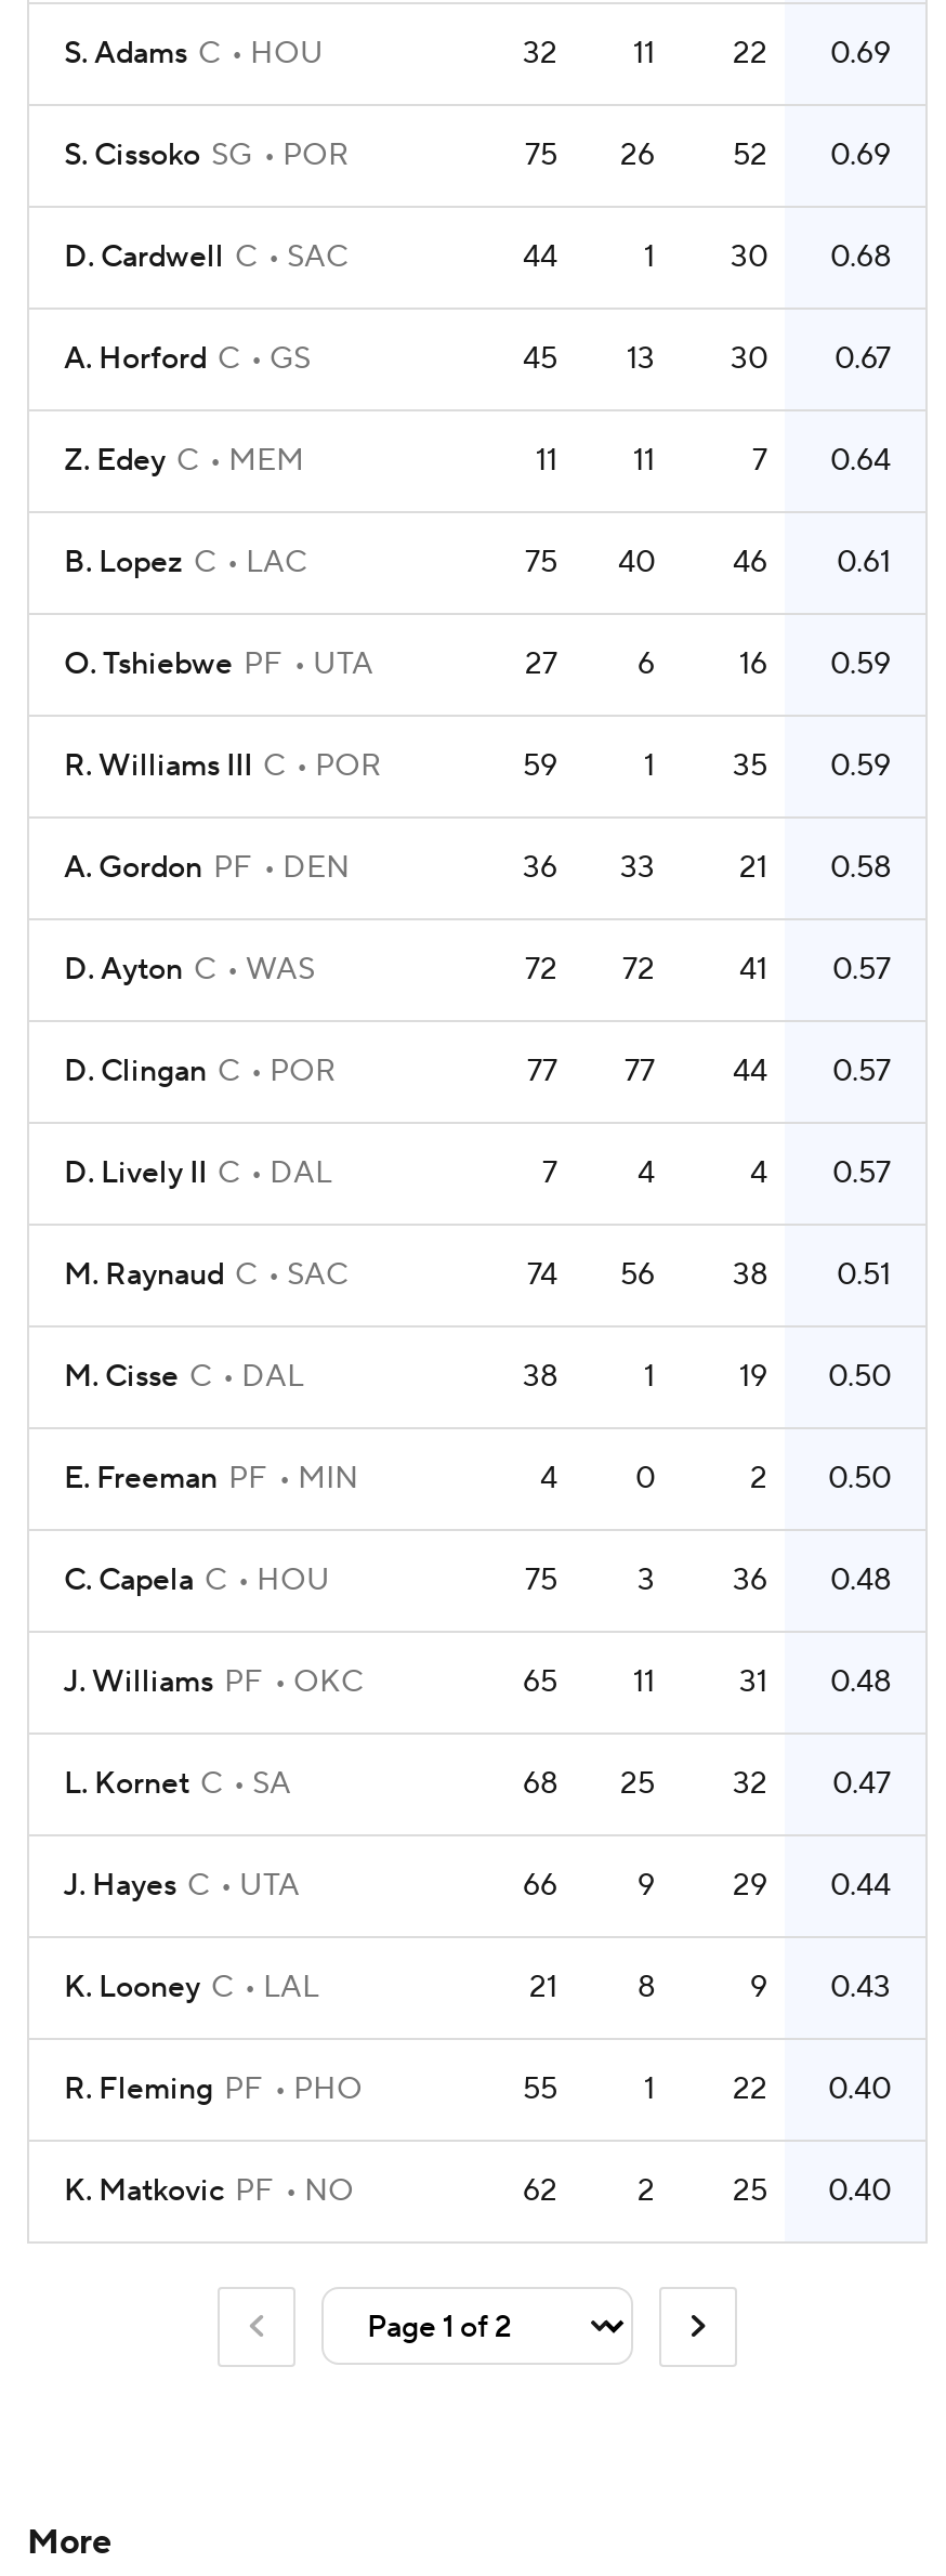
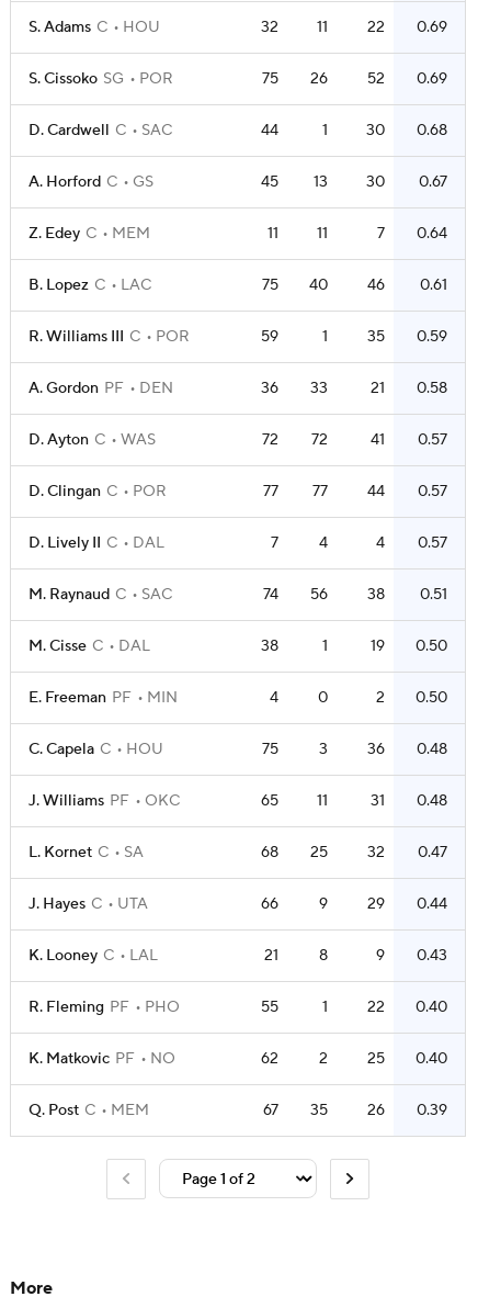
- O. Tshiebwe PF UTA
- 27
- 6
- 16
- 0.59

moved up: R. Williams III C POR | 59 | 1 | ... | 25 | 0.40

+ Q. Post C MEM
+ 67
+ 35
+ 26
+ 0.39
